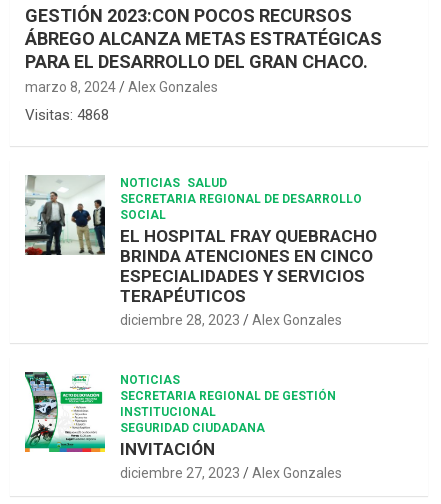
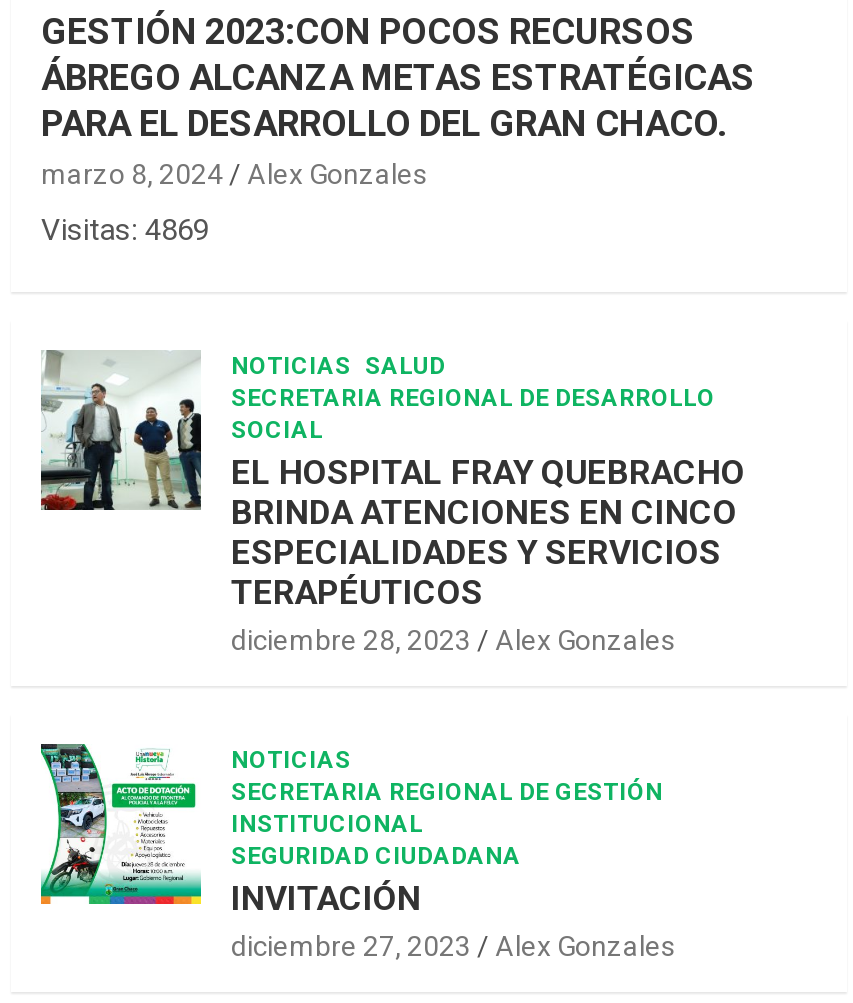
- Visitas: 4868
+ Visitas: 4869
